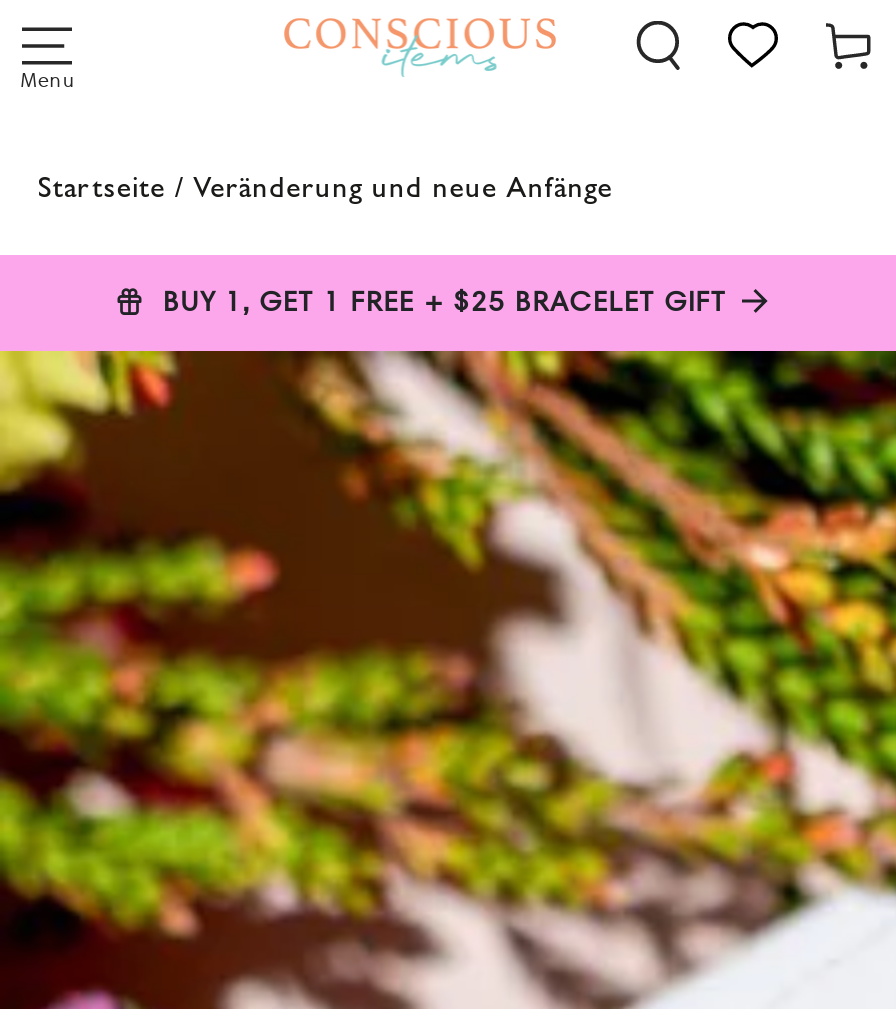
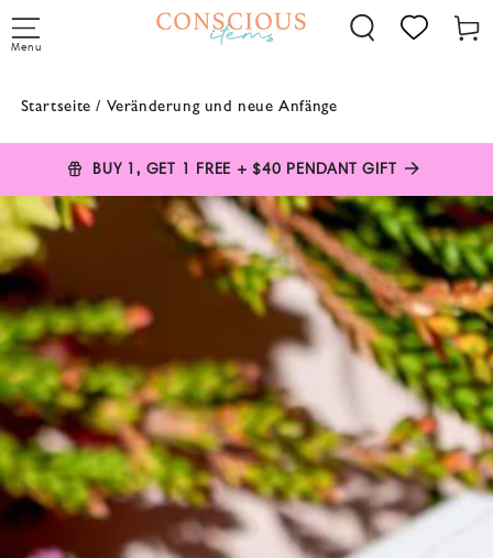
- BUY 1, GET 1 FREE + $25 BRACELET GIFT
+ BUY 1, GET 1 FREE + $40 PENDANT GIFT
